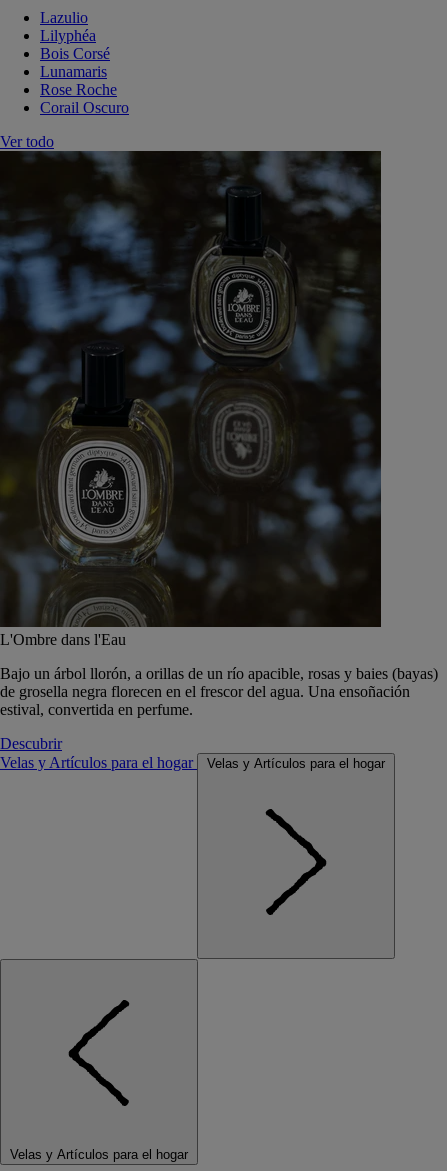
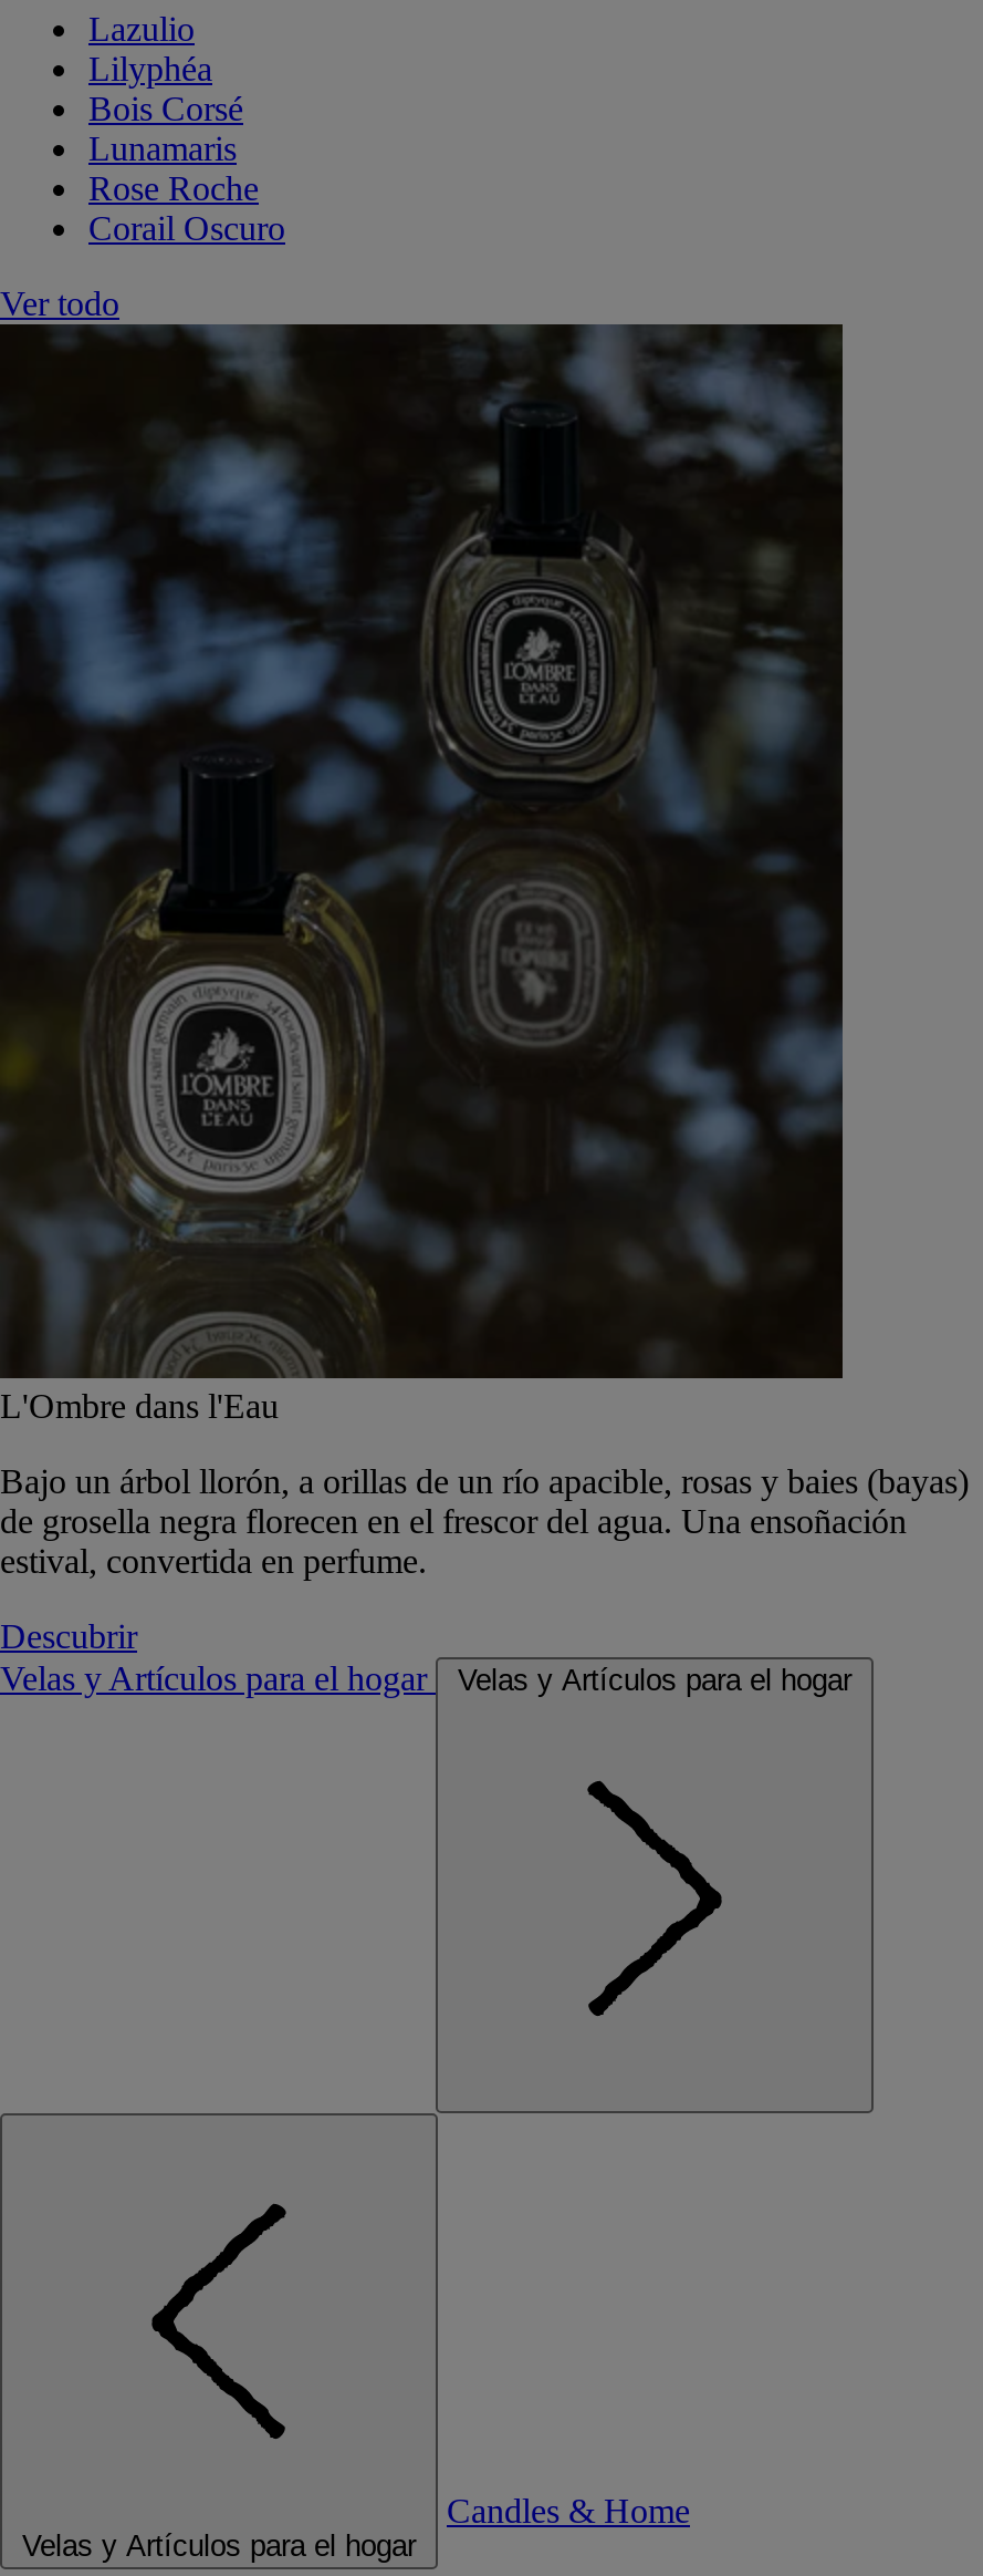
+ Candles & Home
